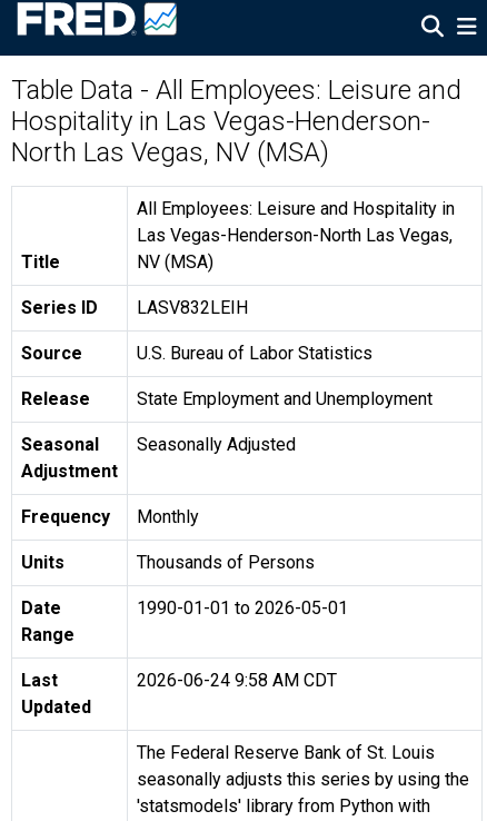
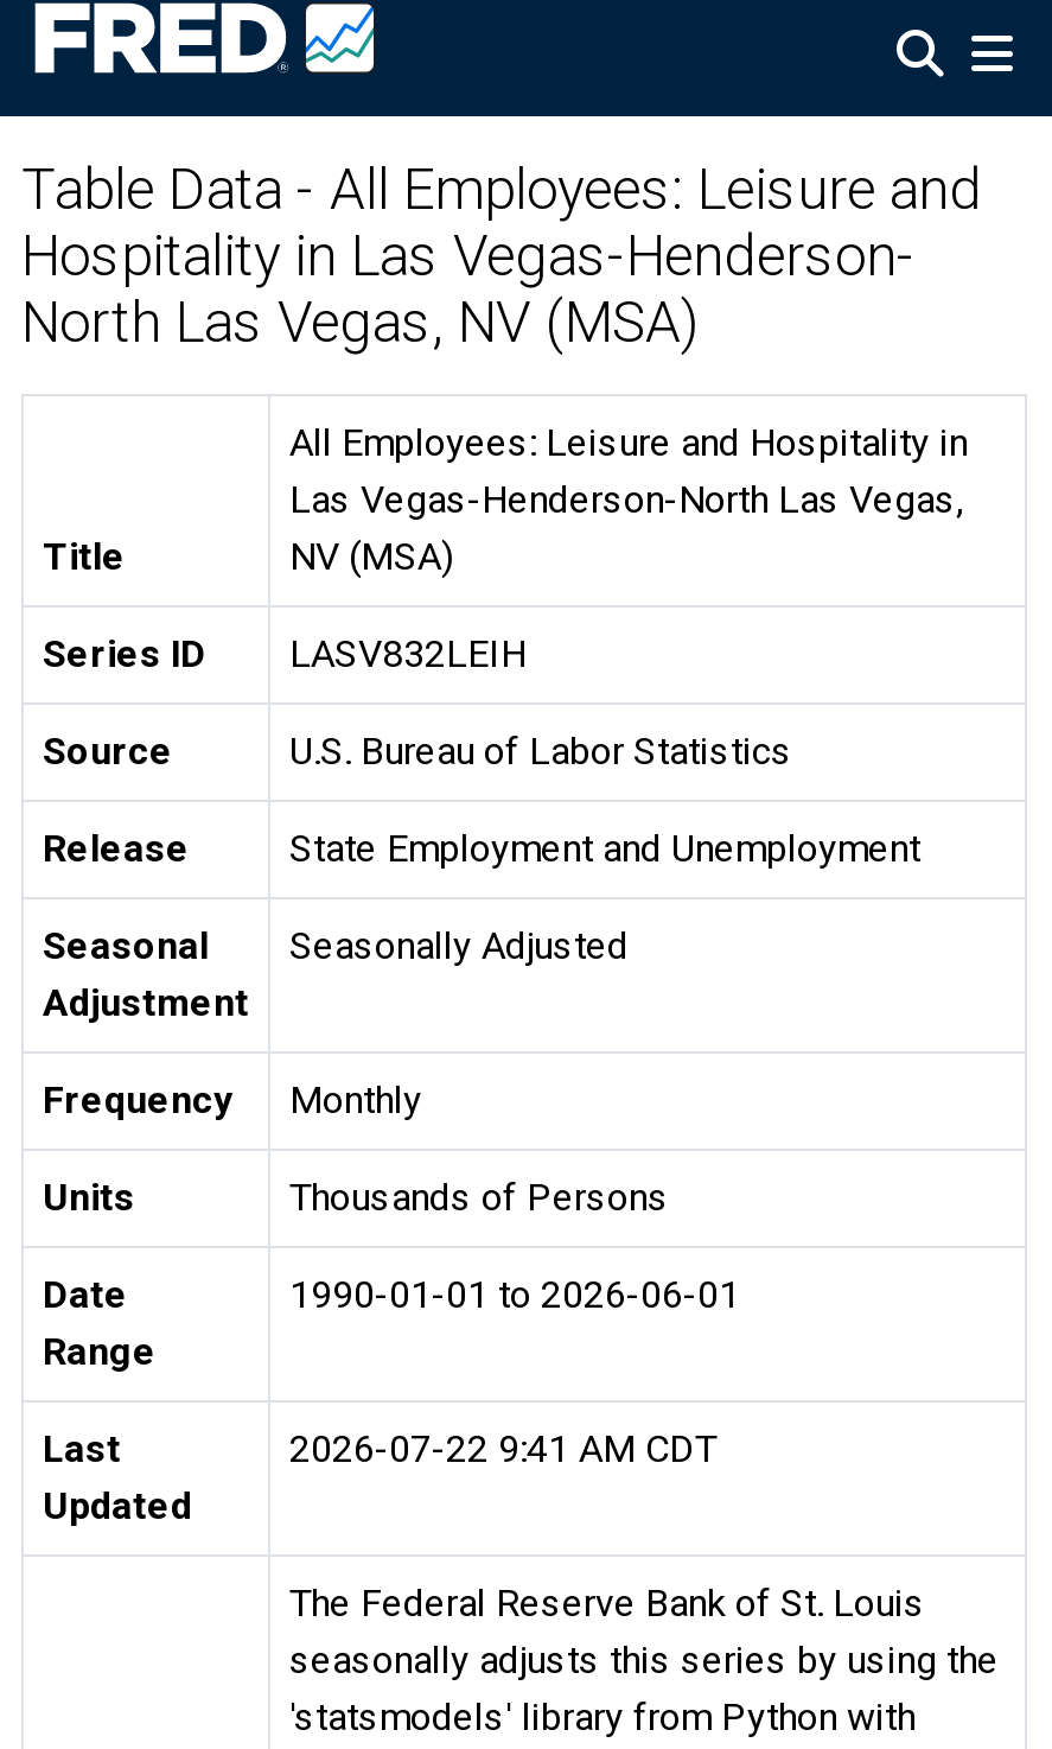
- 1990-01-01 to 2026-05-01
+ 1990-01-01 to 2026-06-01

- 2026-06-24 9:58 AM CDT
+ 2026-07-22 9:41 AM CDT
